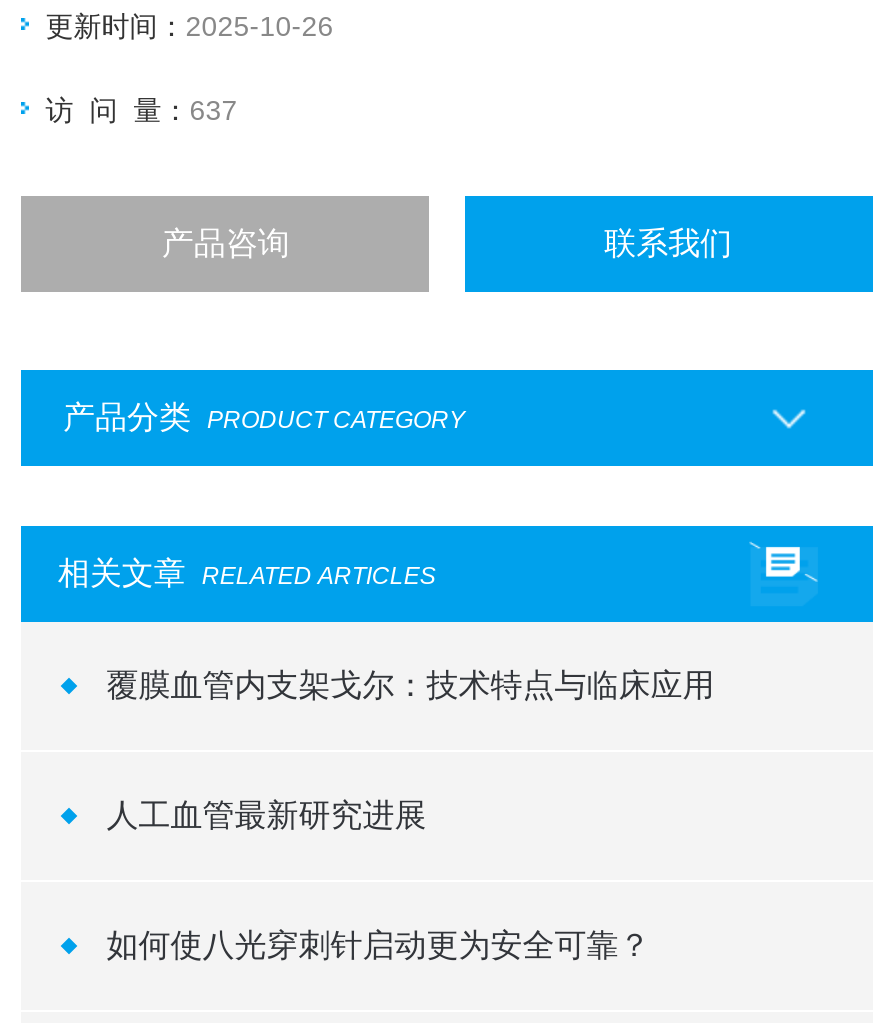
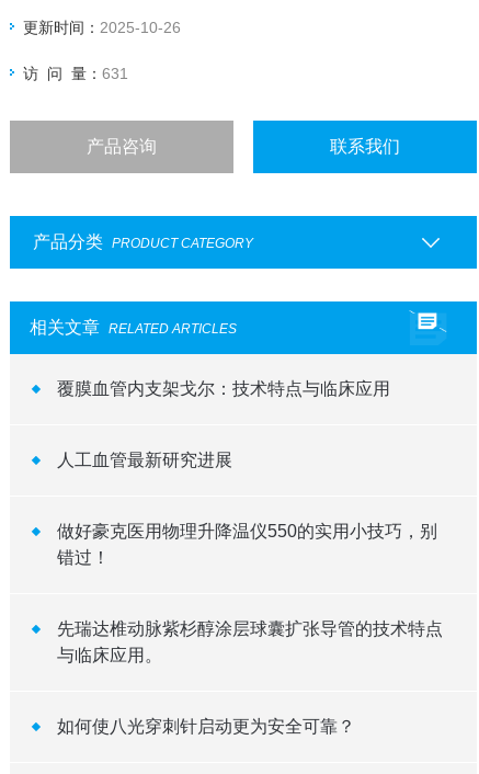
- 访 问 量：637
+ 访 问 量：631

+ 做好豪克医用物理升降温仪550的实用小技巧，别
+ 错过！

+ 先瑞达椎动脉紫杉醇涂层球囊扩张导管的技术特点
+ 与临床应用。
